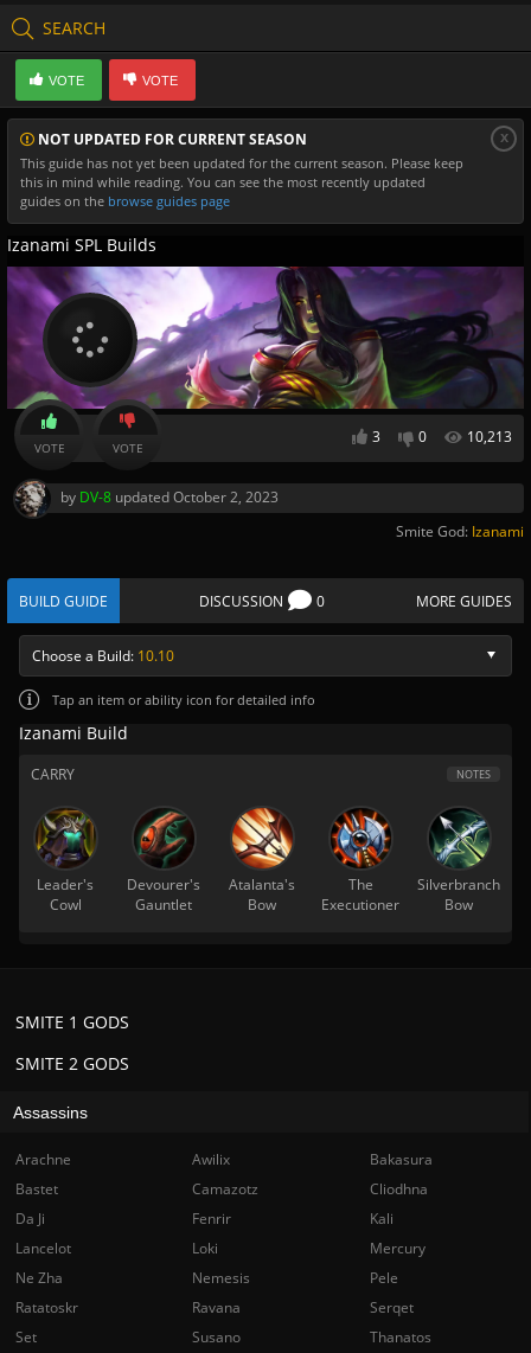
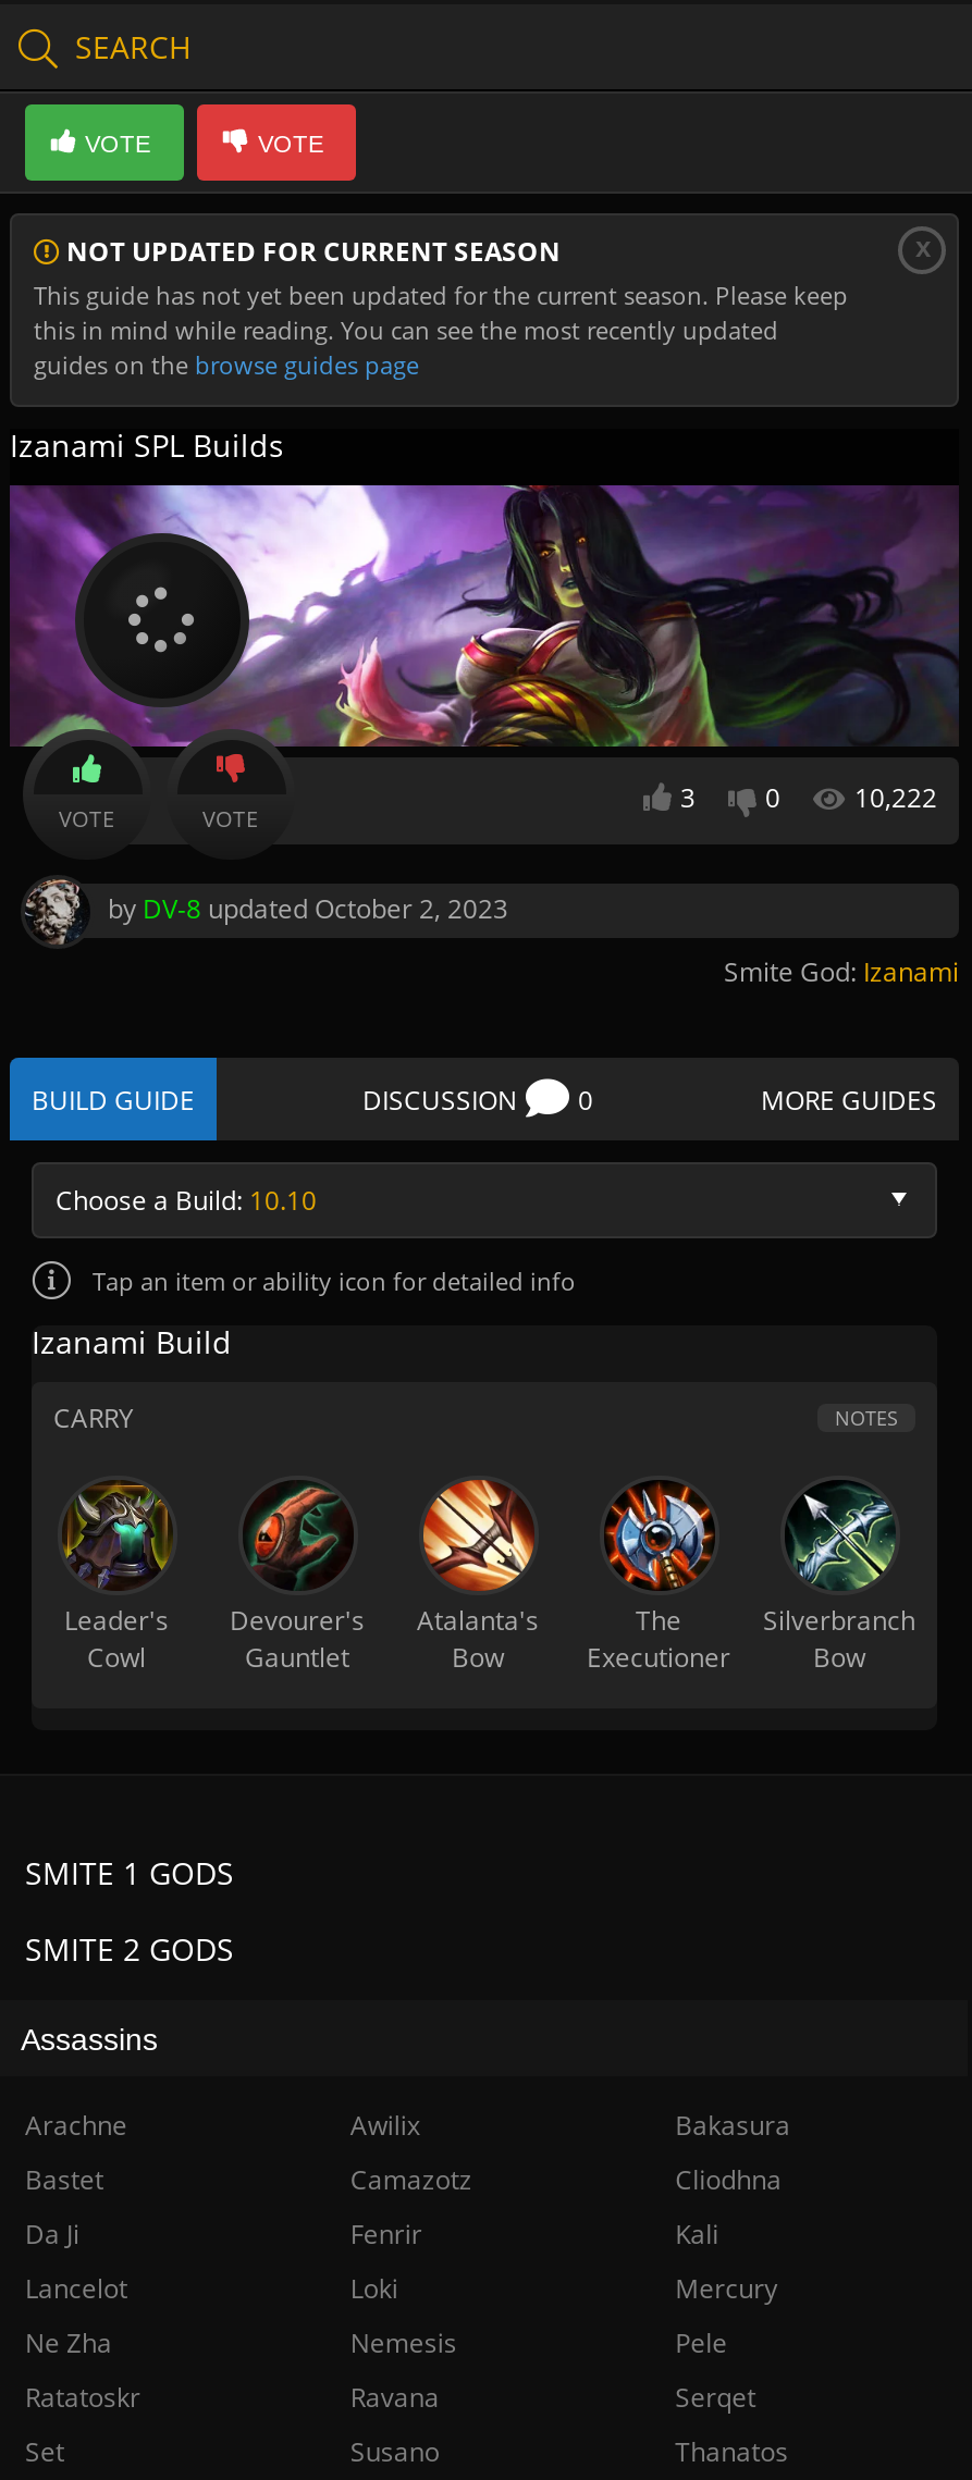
- 3 0 10,213
+ 3 0 10,222
